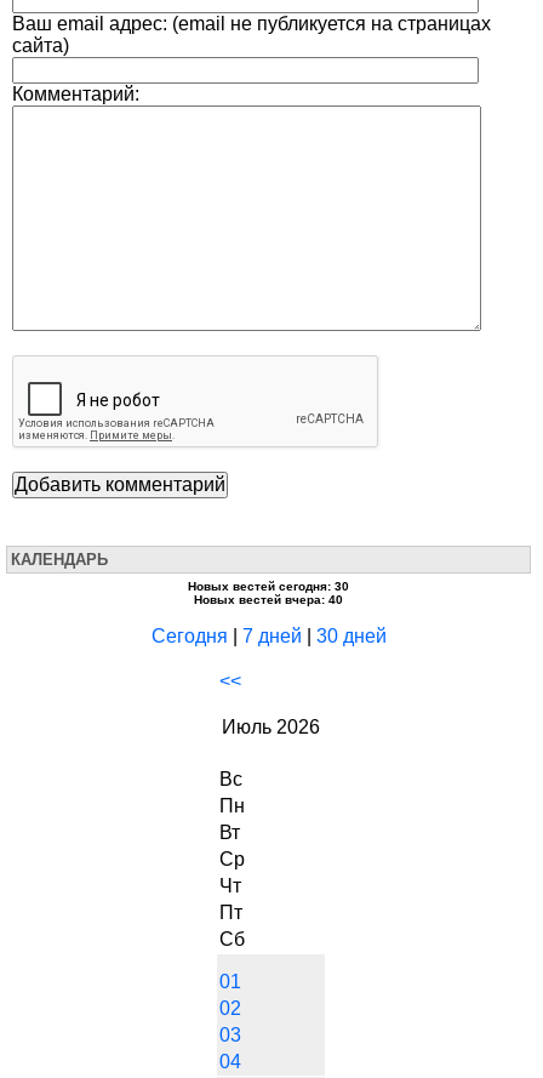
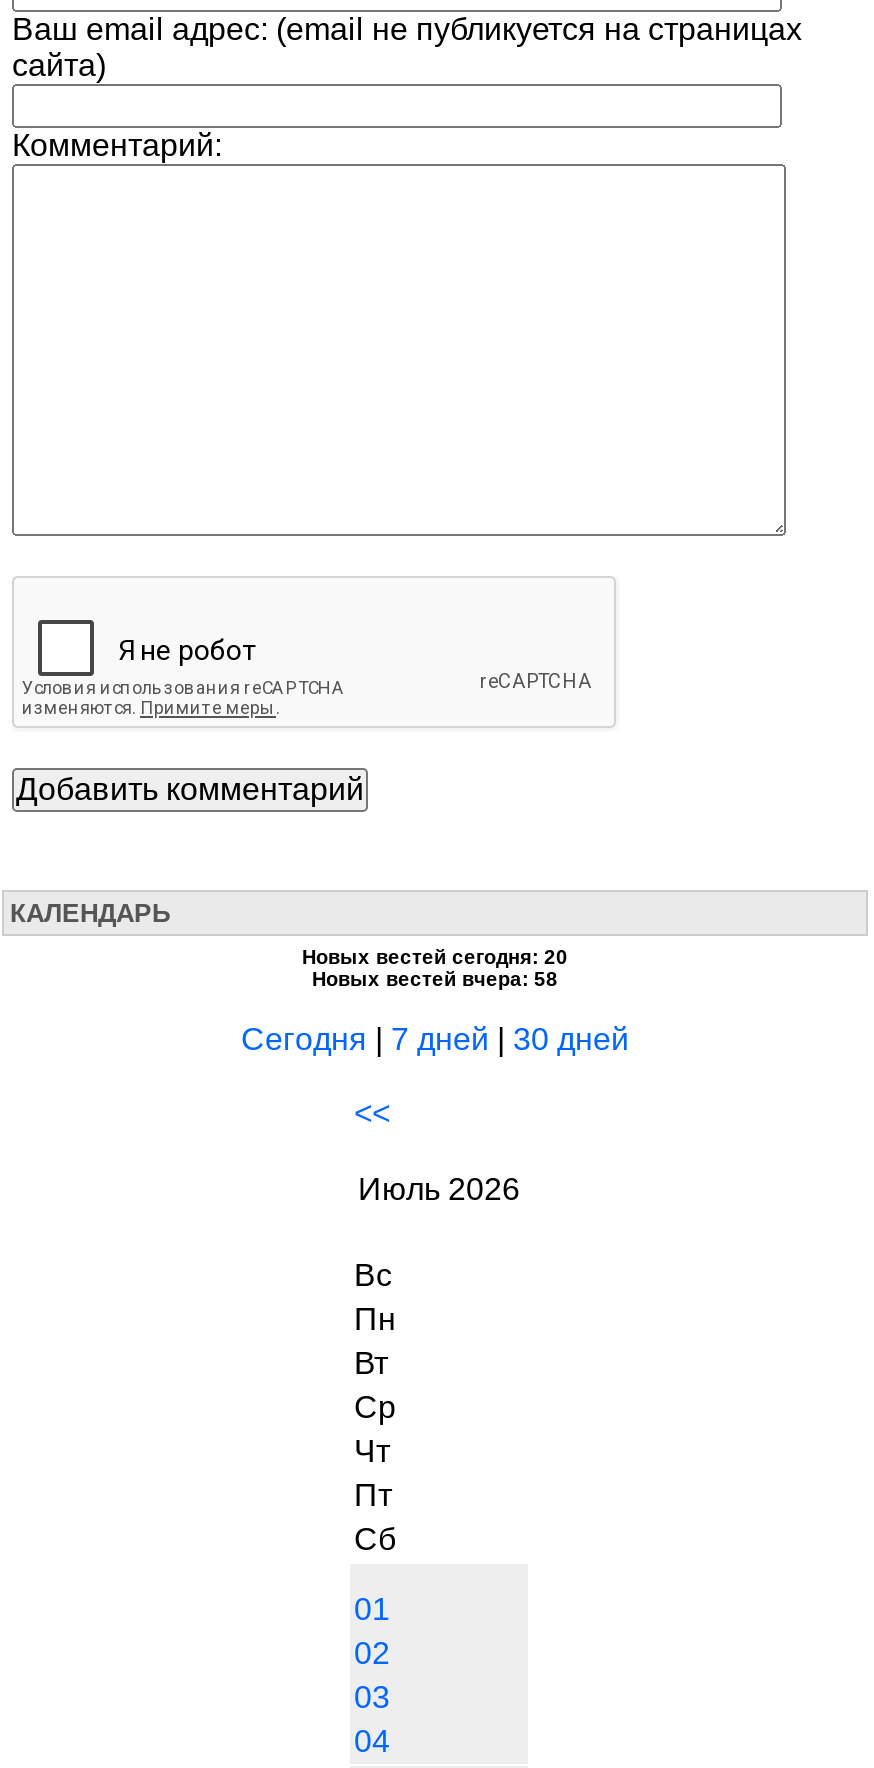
- Новых вестей сегодня: 30
+ Новых вестей сегодня: 20

- Новых вестей вчера: 40
+ Новых вестей вчера: 58
